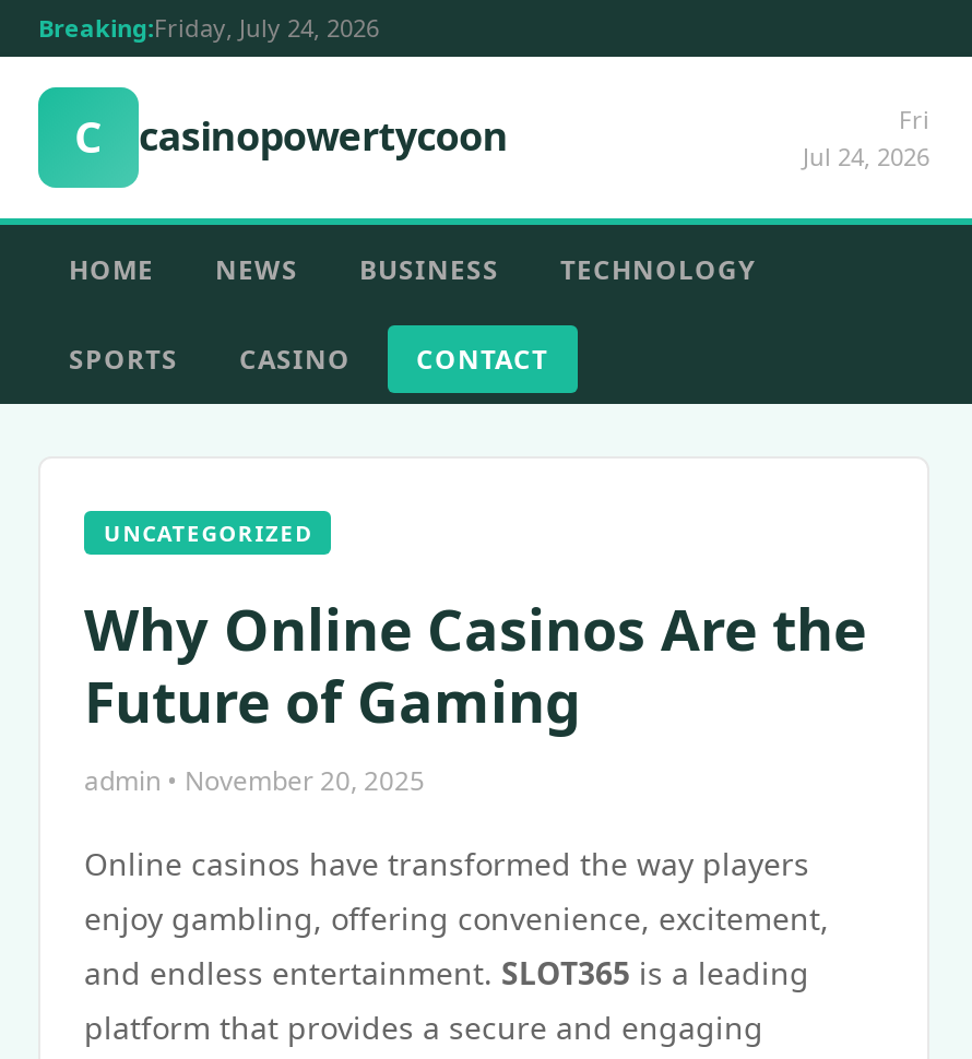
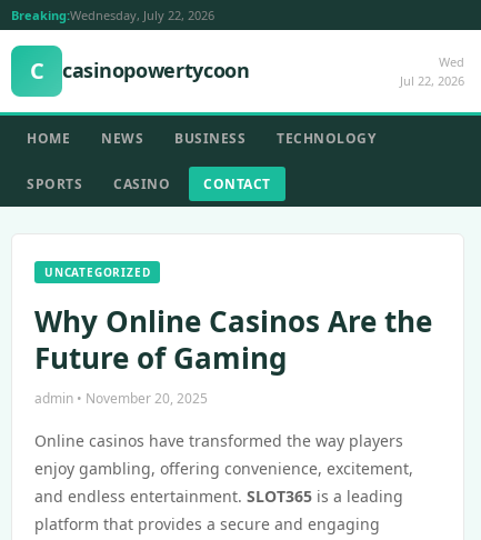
- Breaking:Friday, July 24, 2026
+ Breaking:Wednesday, July 22, 2026

- Fri
- Jul 24, 2026
+ Wed
+ Jul 22, 2026
